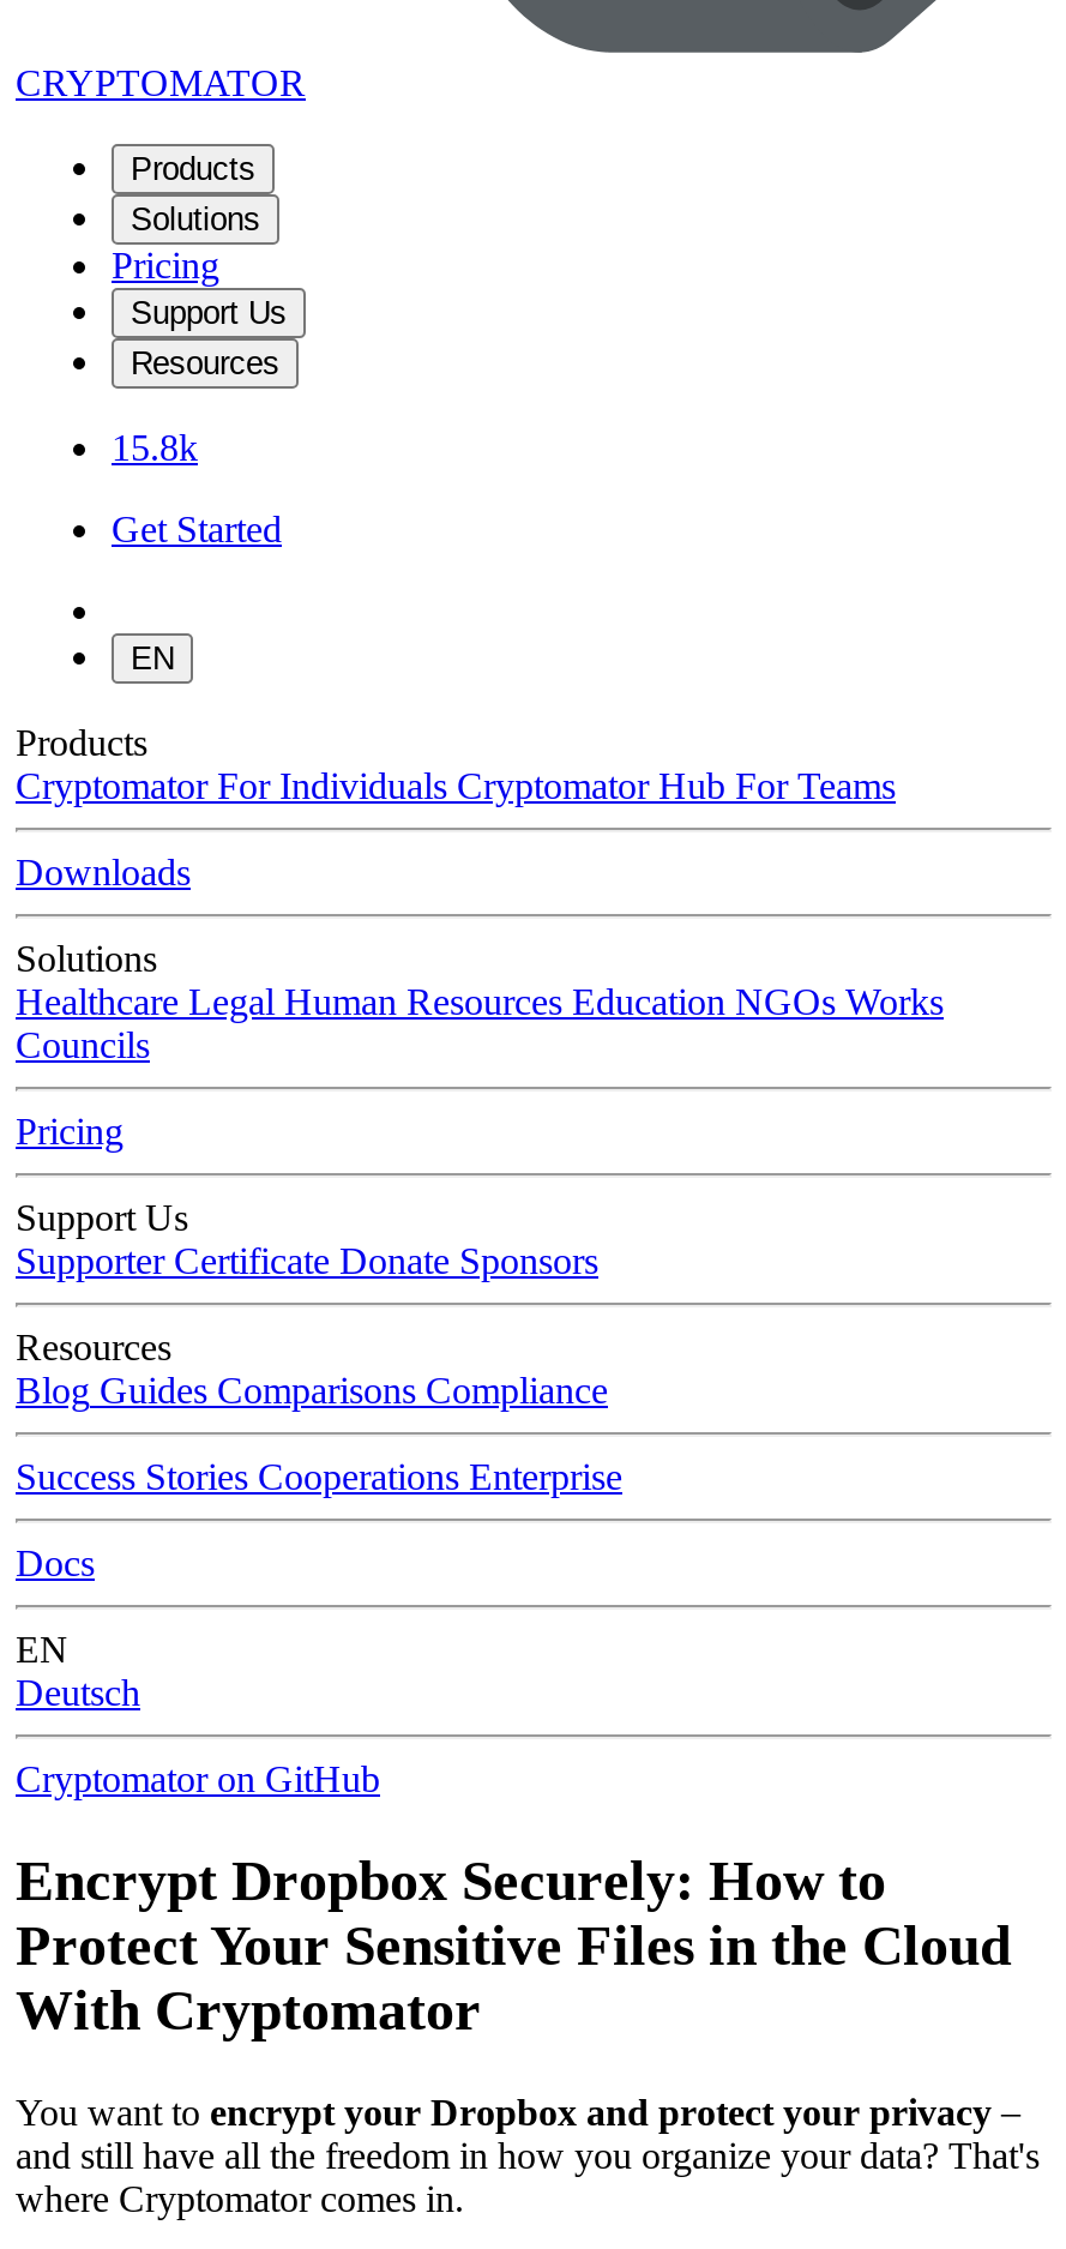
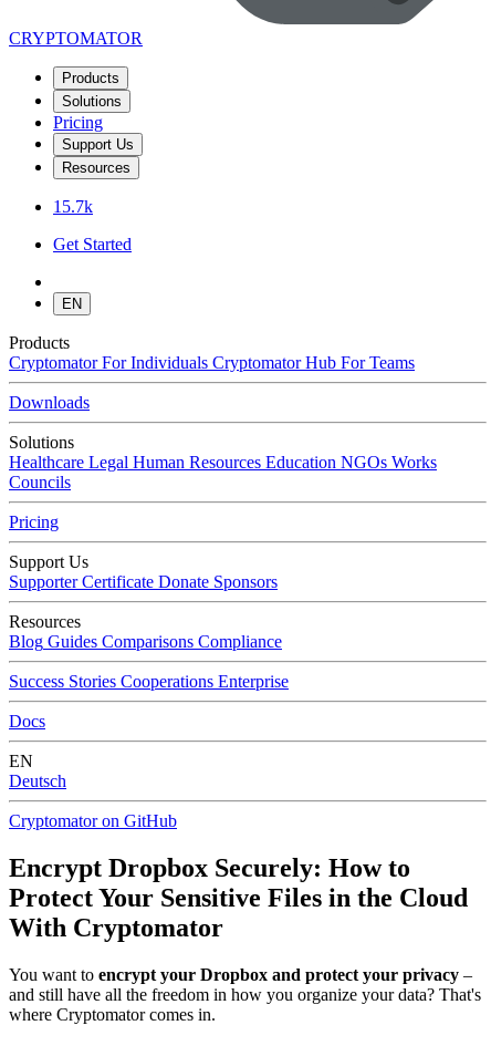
- 15.8k
+ 15.7k
